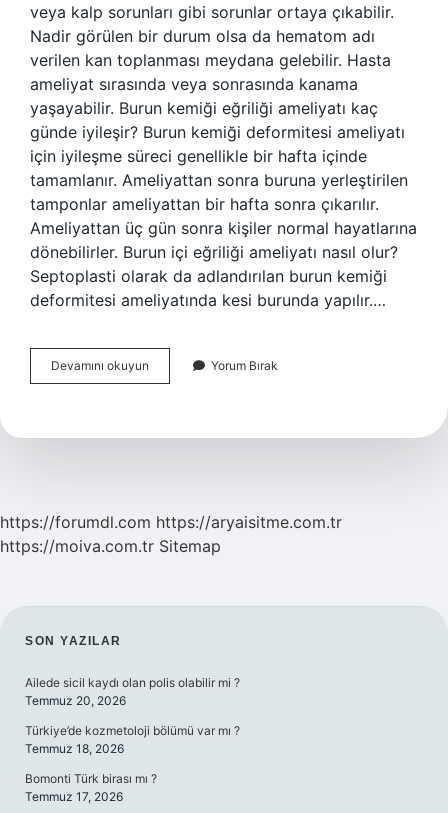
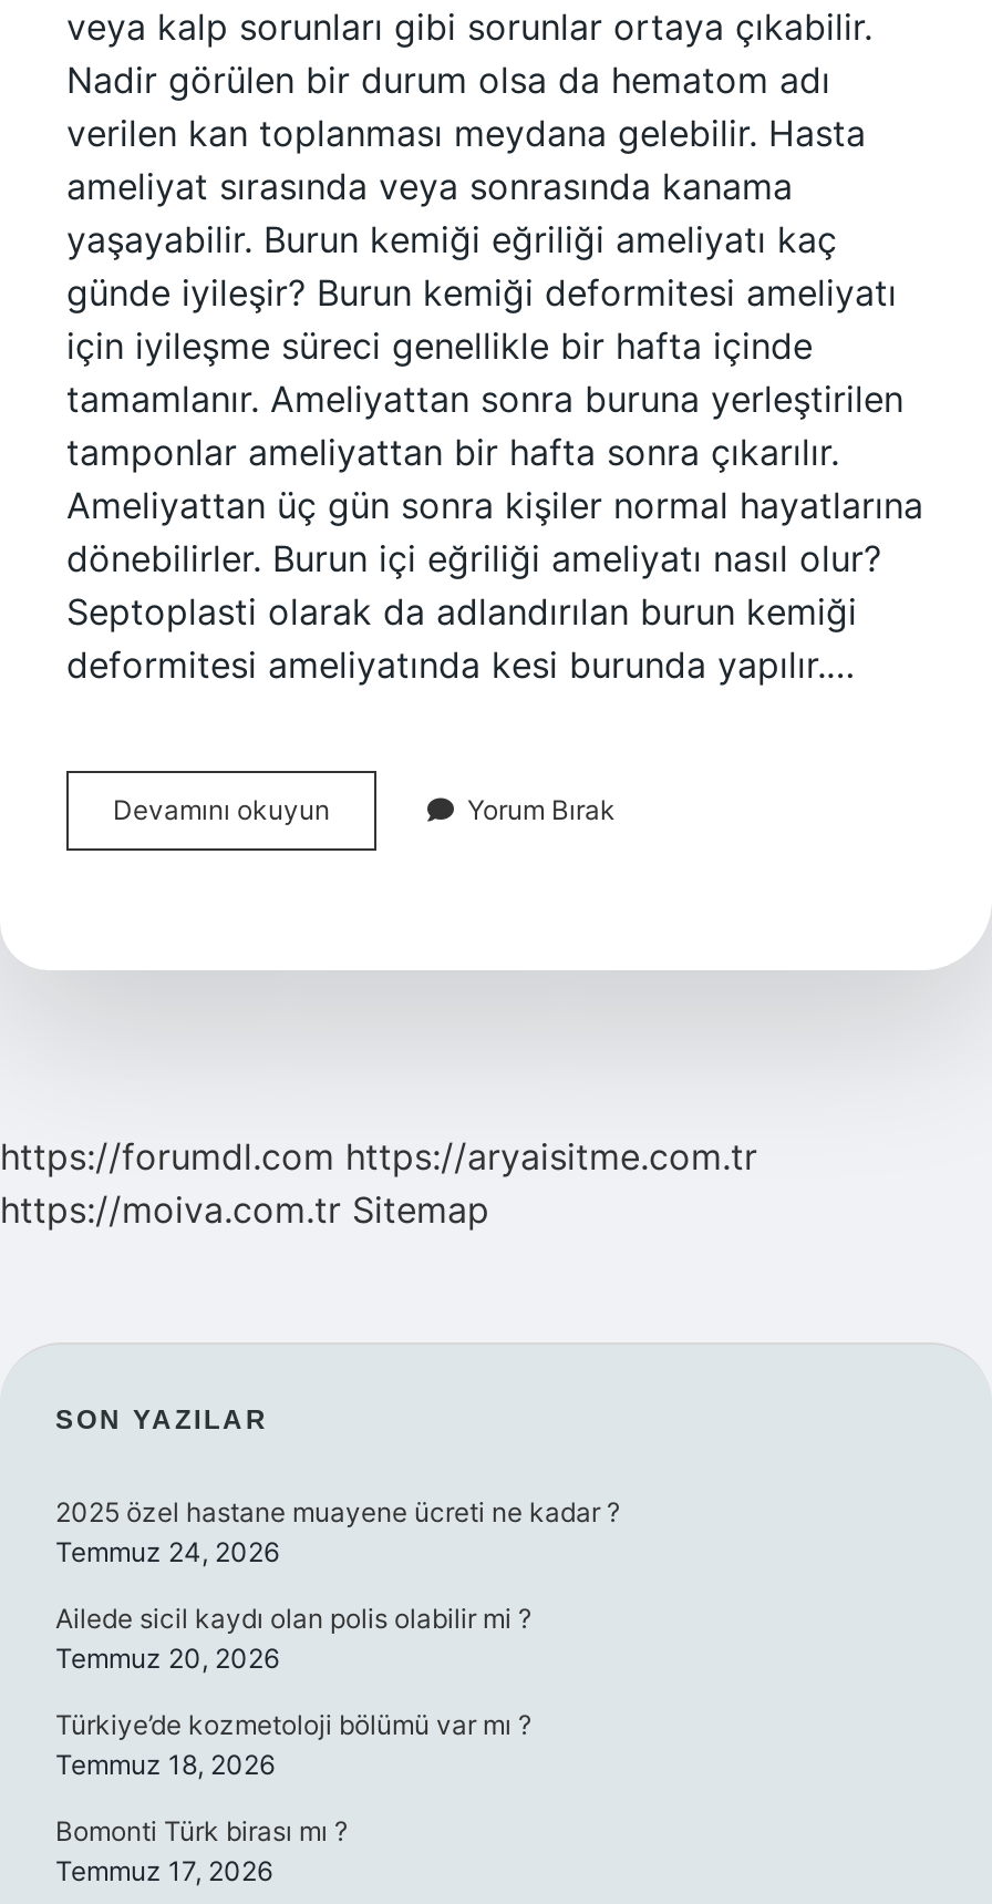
+ 2025 özel hastane muayene ücreti ne kadar ?
+ Temmuz 24, 2026
